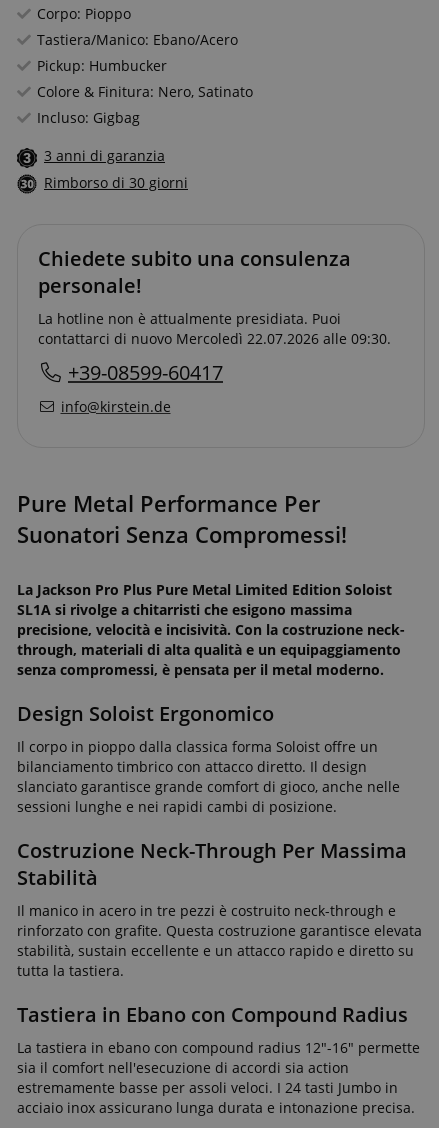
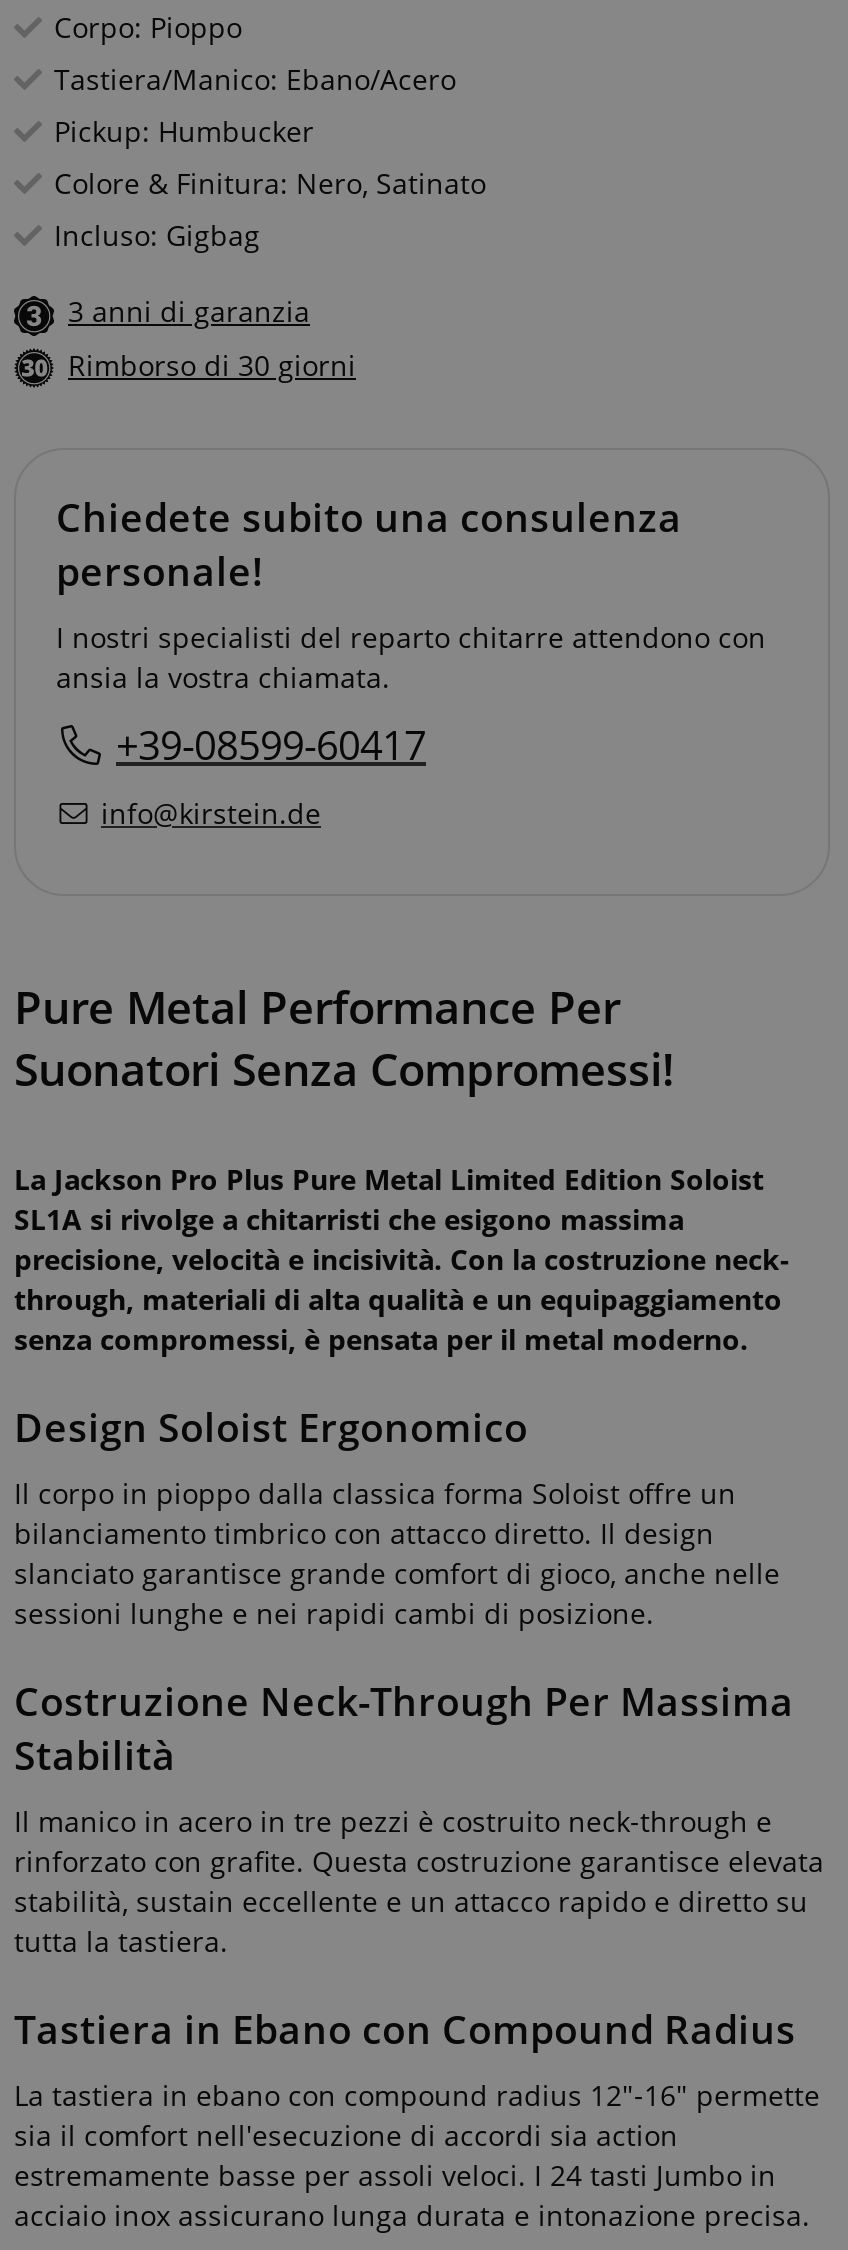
- La hotline non è attualmente presidiata. Puoi
- contattarci di nuovo Mercoledì 22.07.2026 alle 09:30.
+ I nostri specialisti del reparto chitarre attendono con
+ ansia la vostra chiamata.
